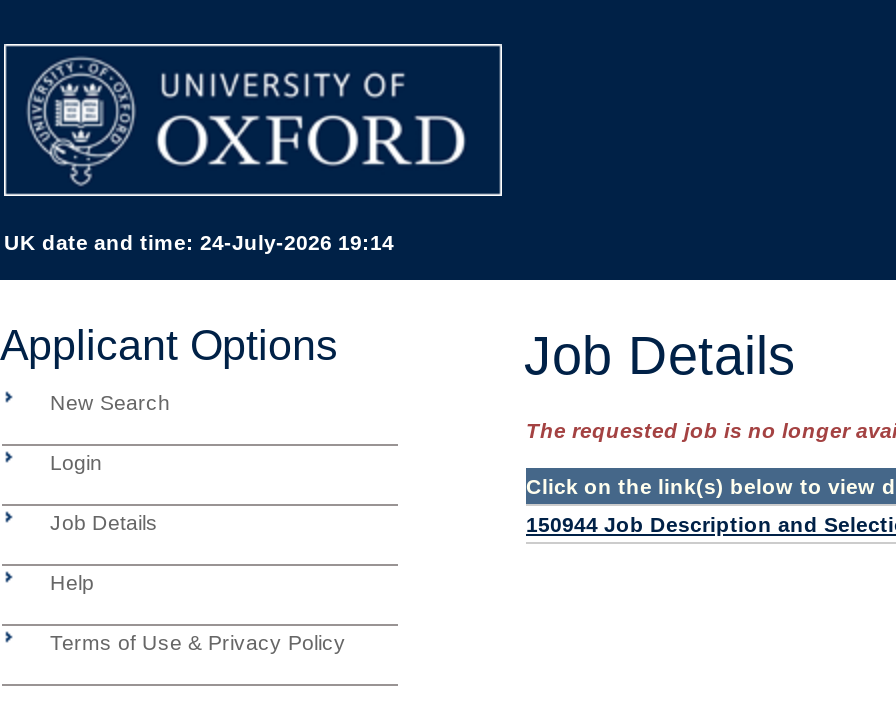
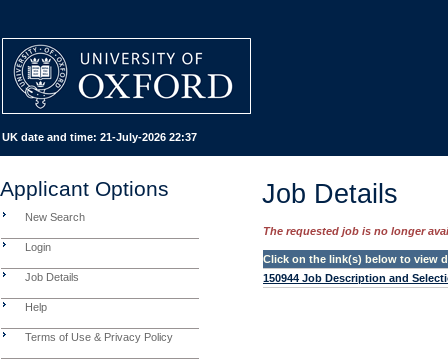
- UK date and time: 24-July-2026 19:14
+ UK date and time: 21-July-2026 22:37
